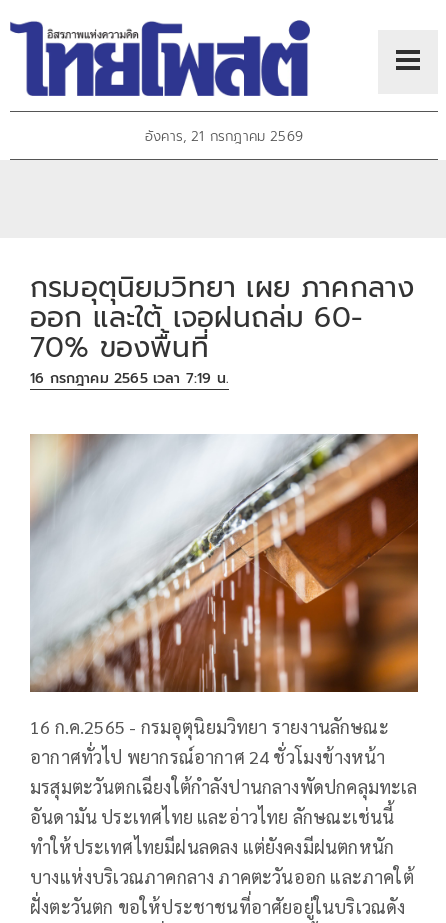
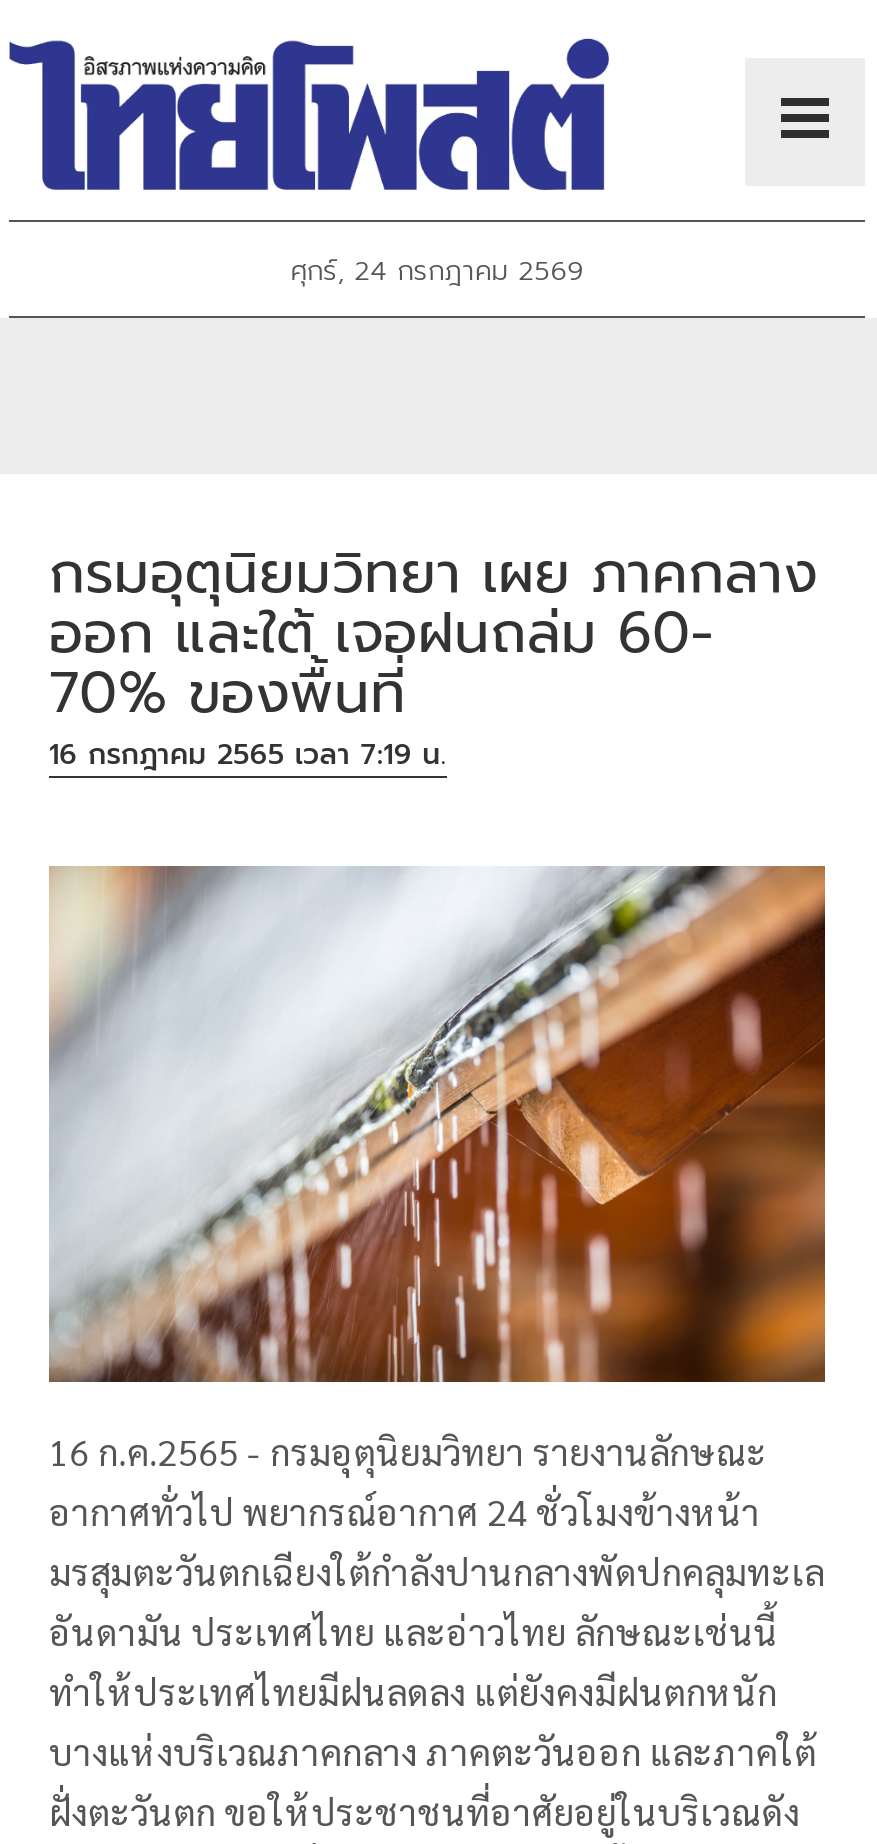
- อังคาร, 21 กรกฎาคม 2569
+ ศุกร์, 24 กรกฎาคม 2569
